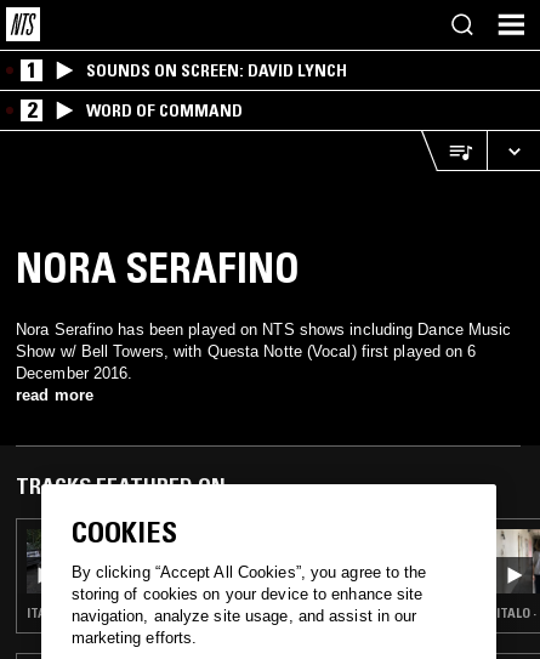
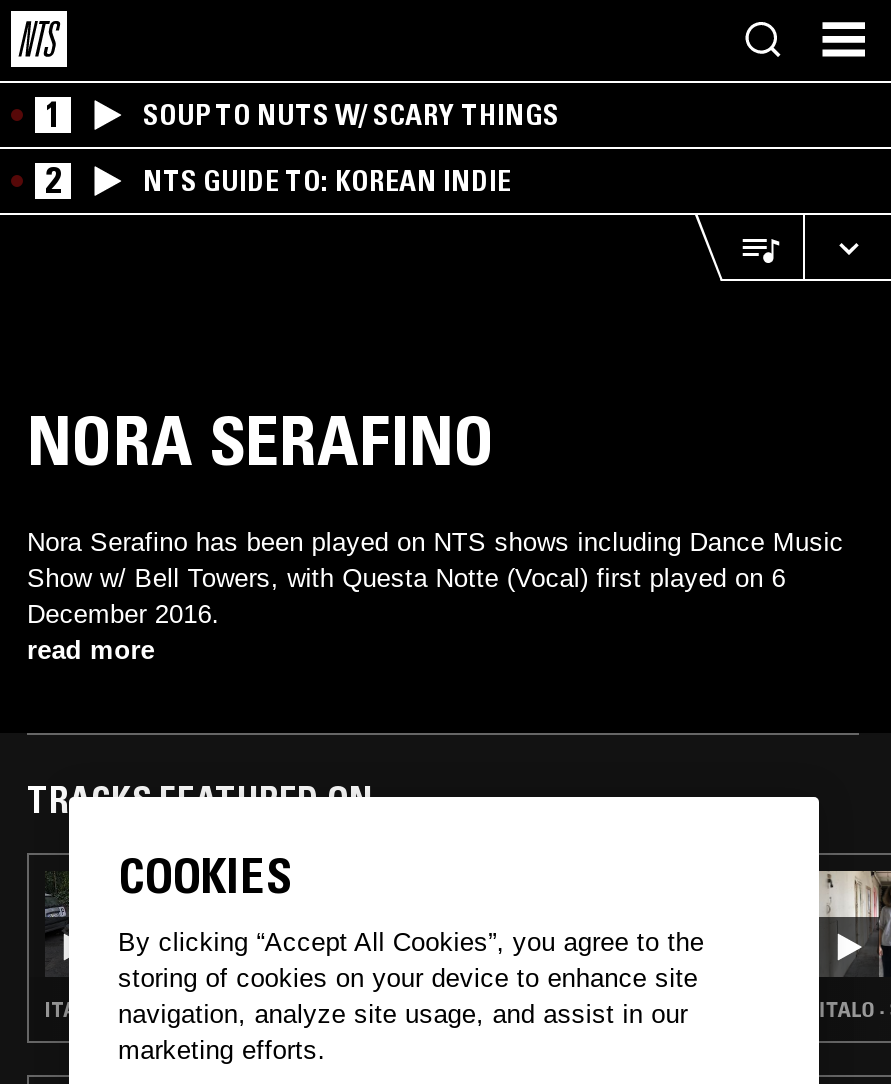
- SOUNDS ON SCREEN: DAVID LYNCH
+ SOUP TO NUTS W/ SCARY THINGS

- WORD OF COMMAND
+ NTS GUIDE TO: KOREAN INDIE
